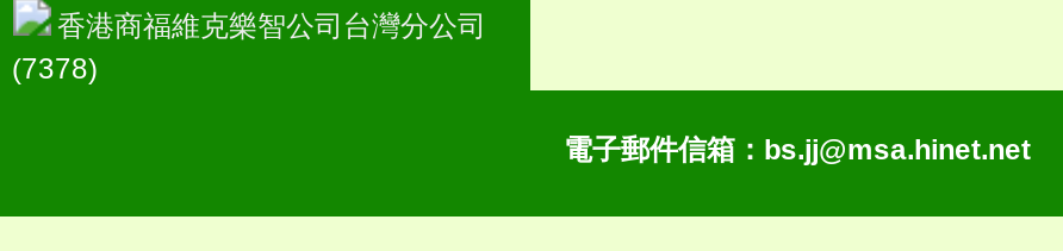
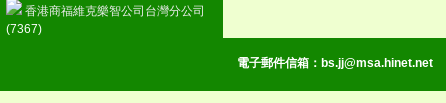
- (7378)
+ (7367)
